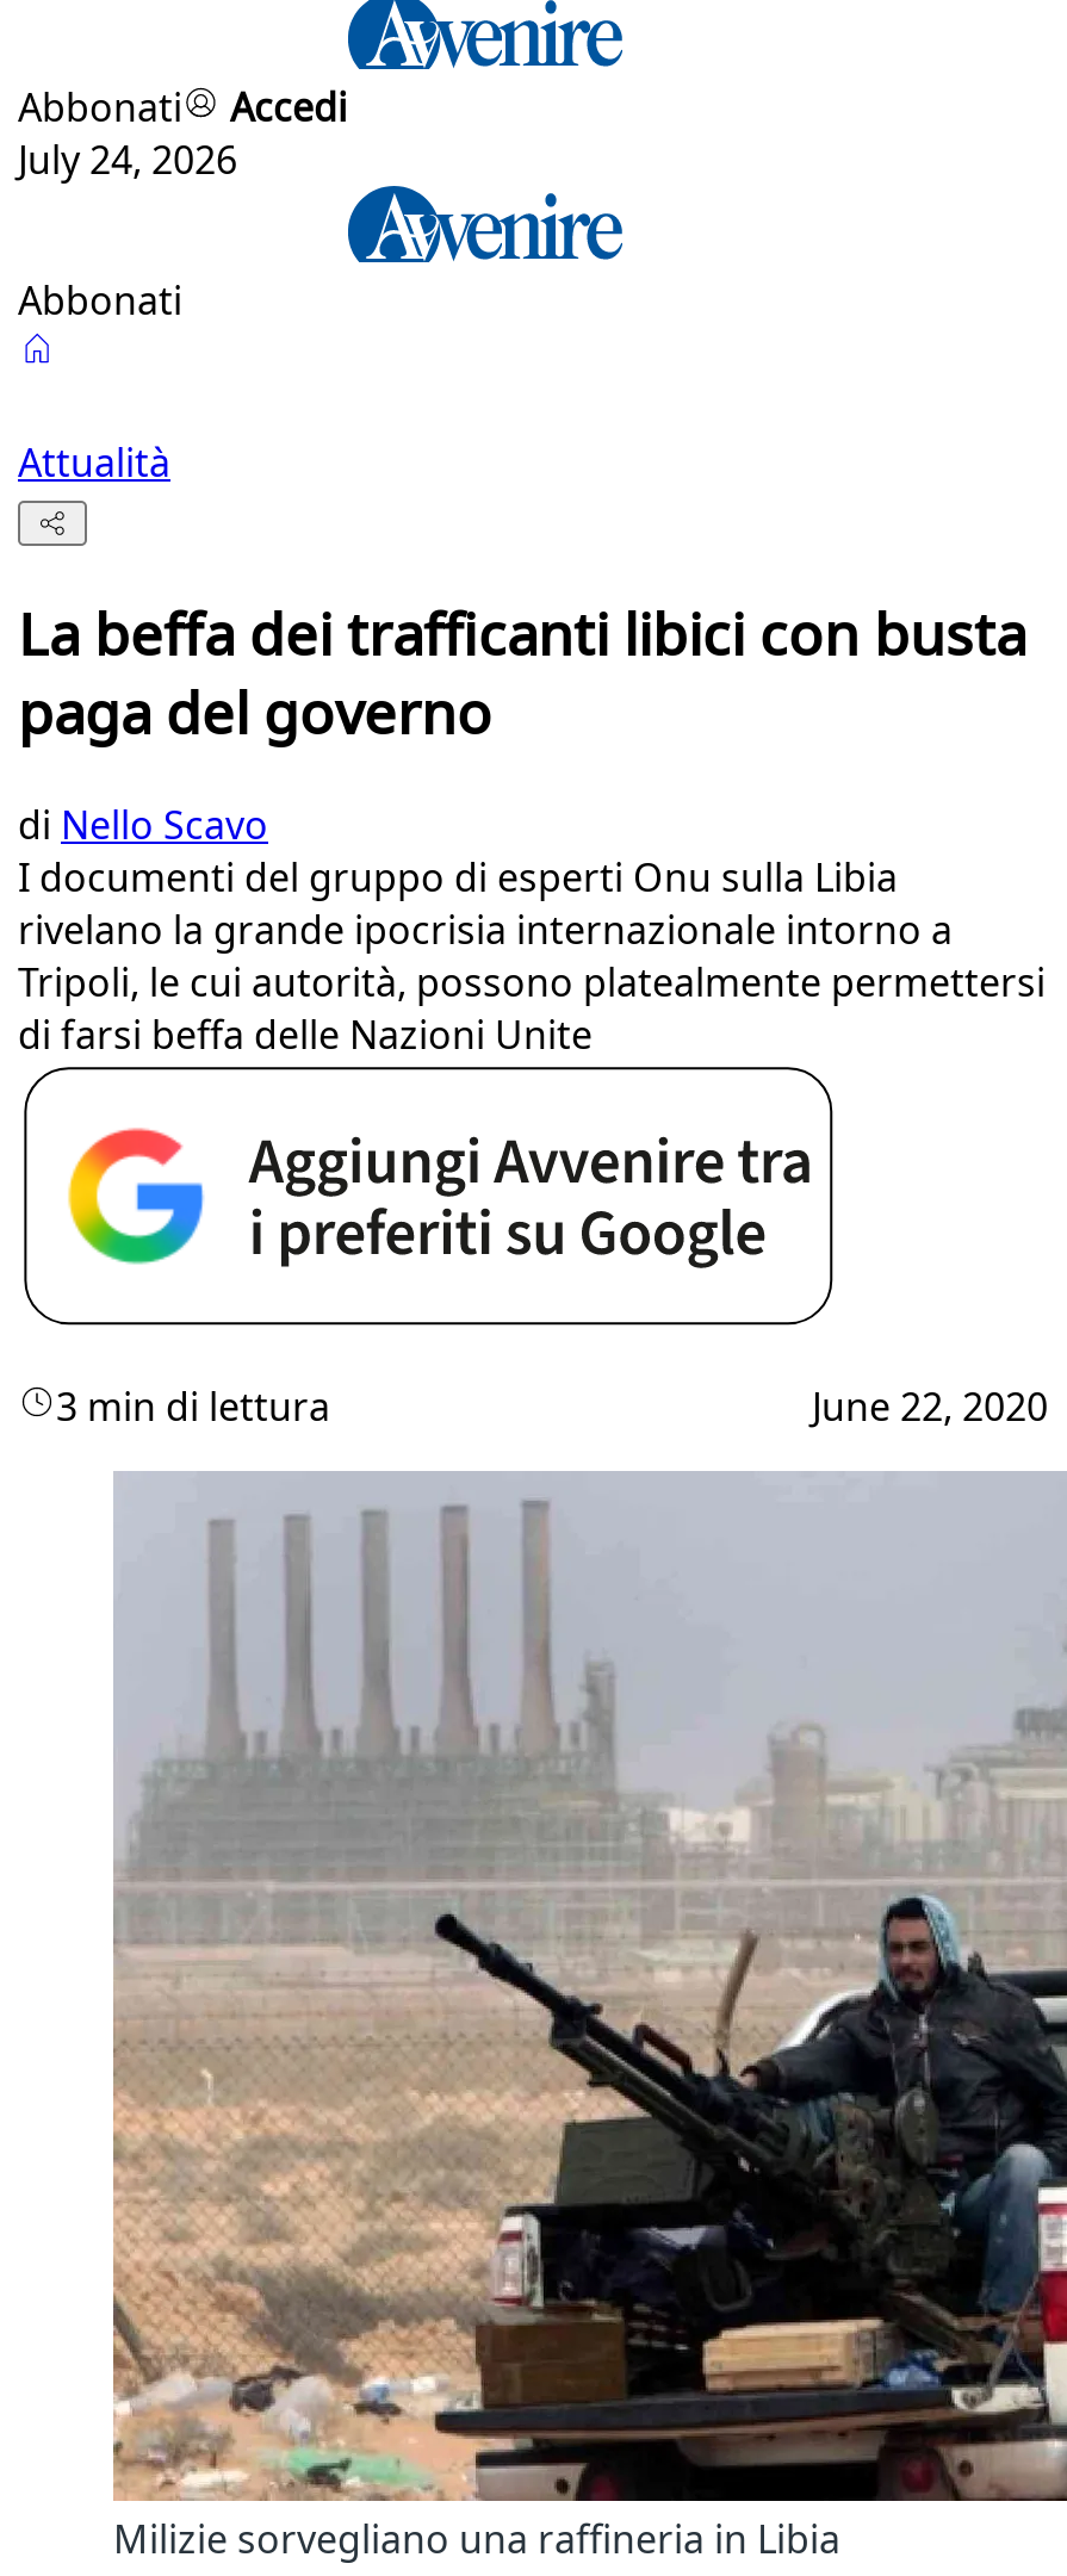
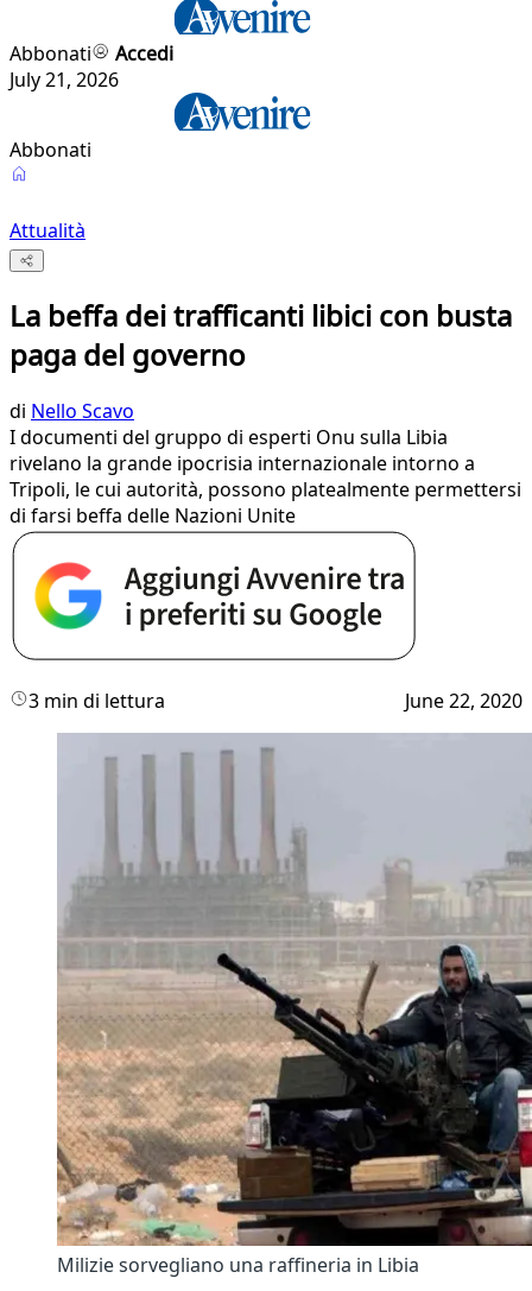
- July 24, 2026
+ July 21, 2026
